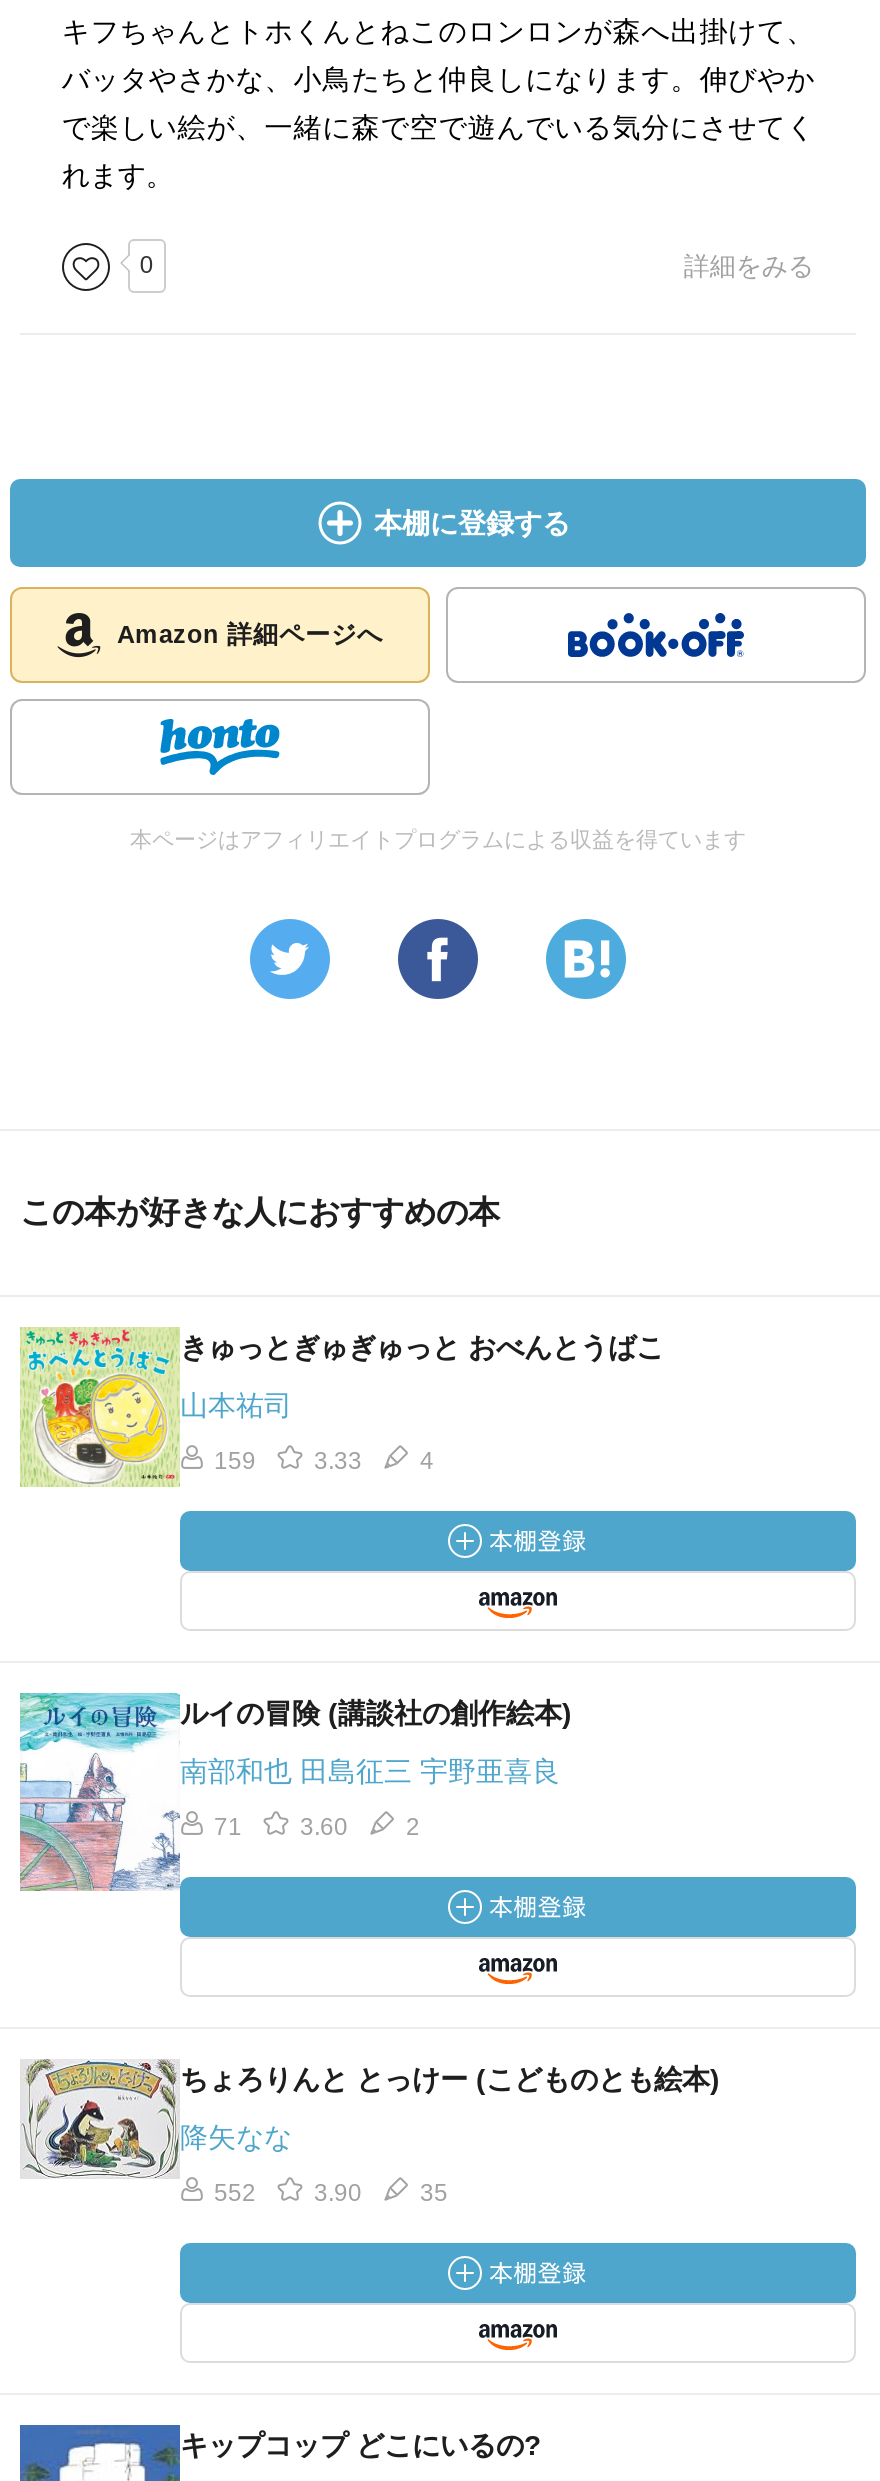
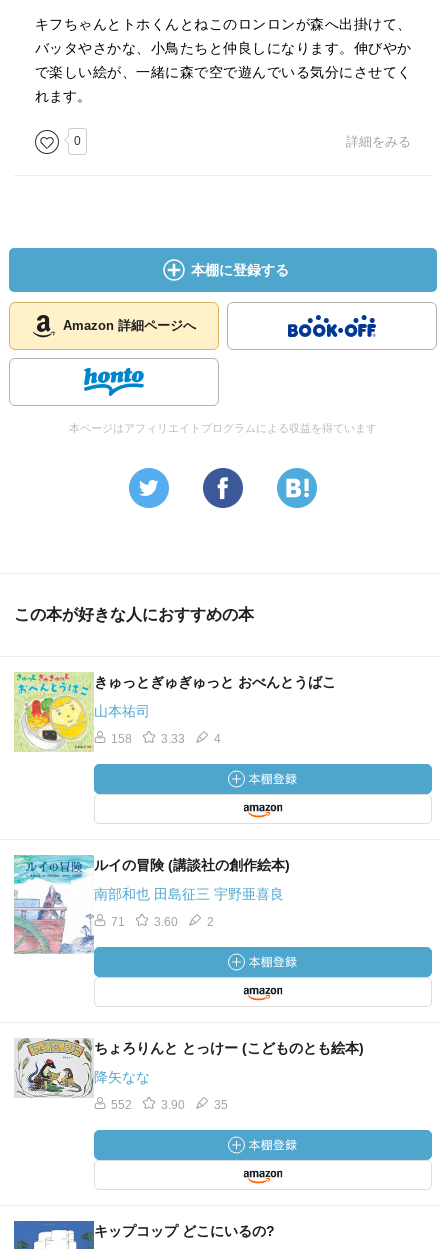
- 159
+ 158
